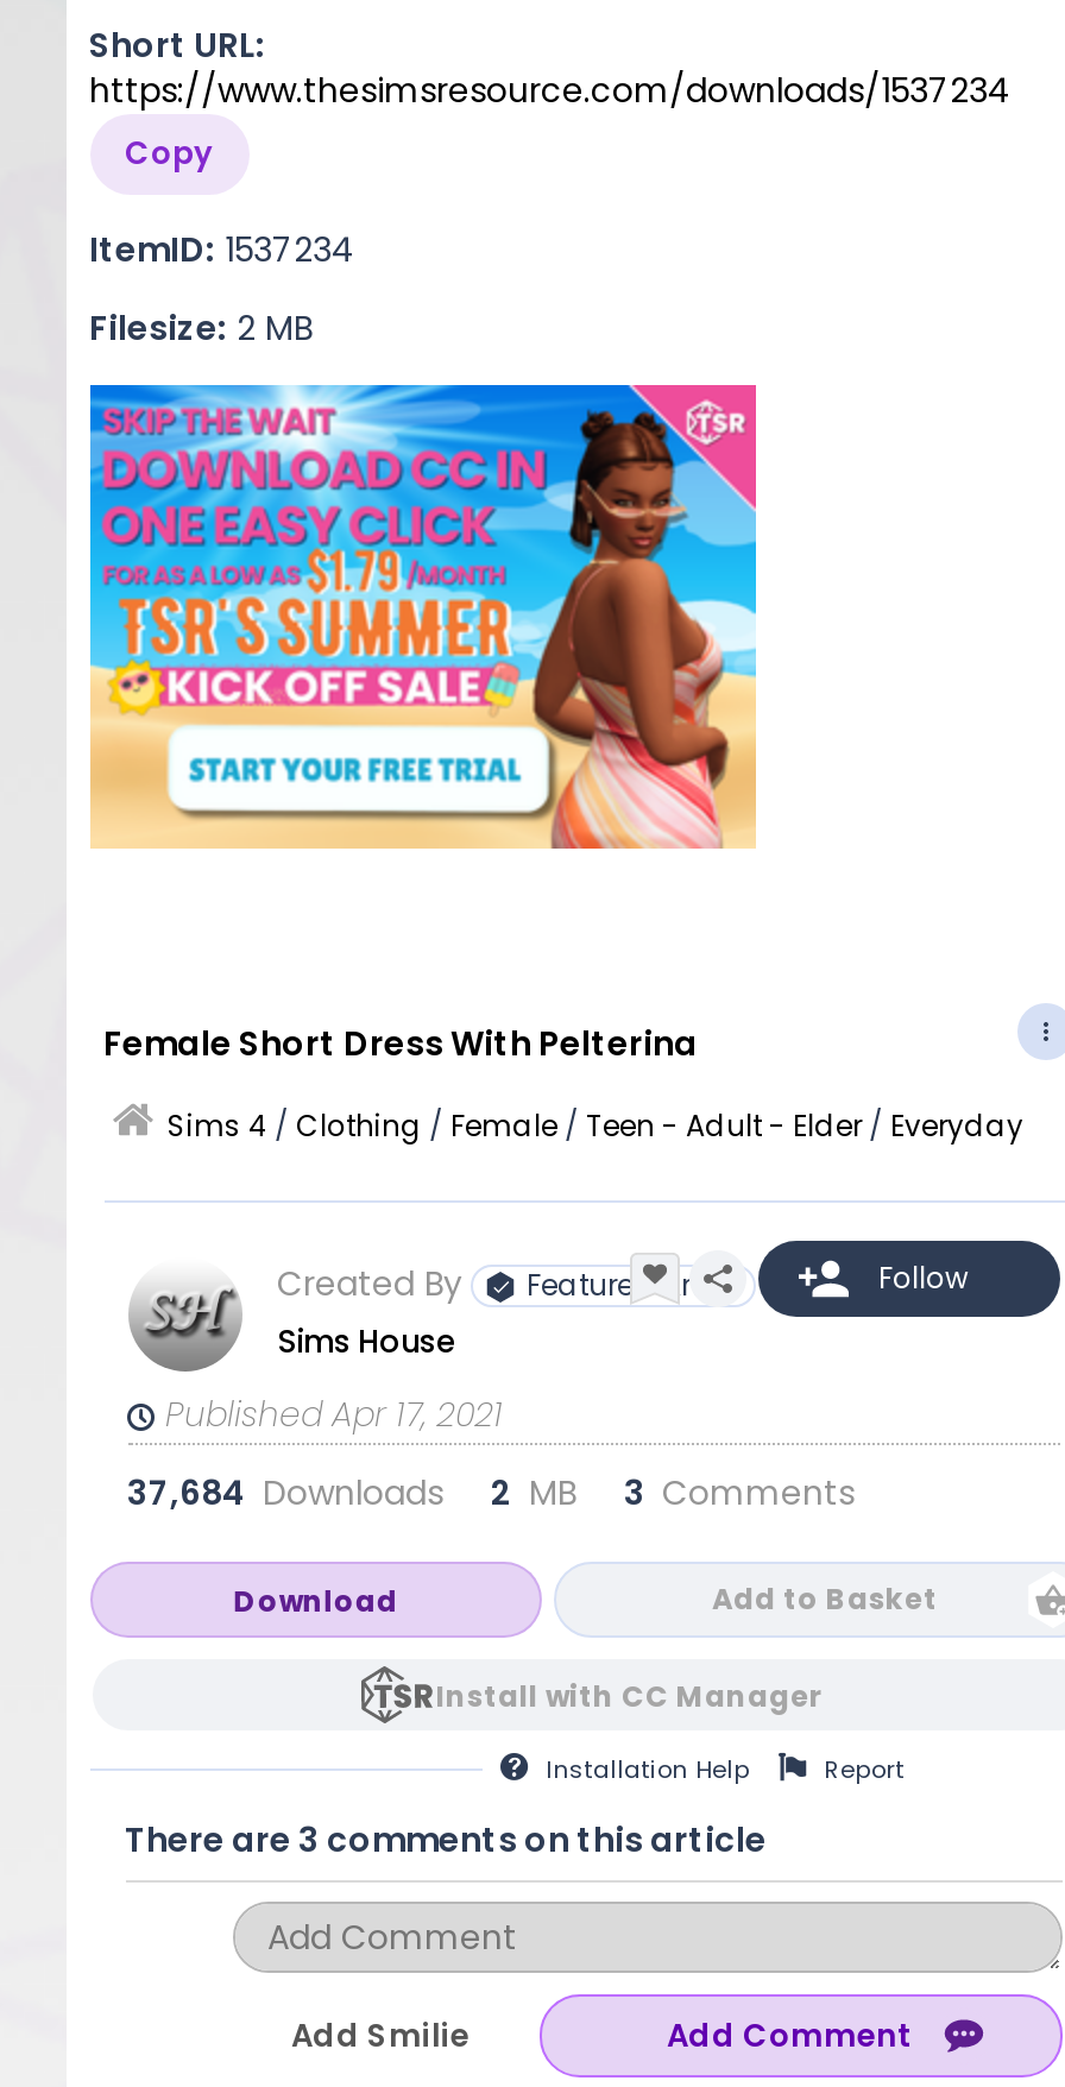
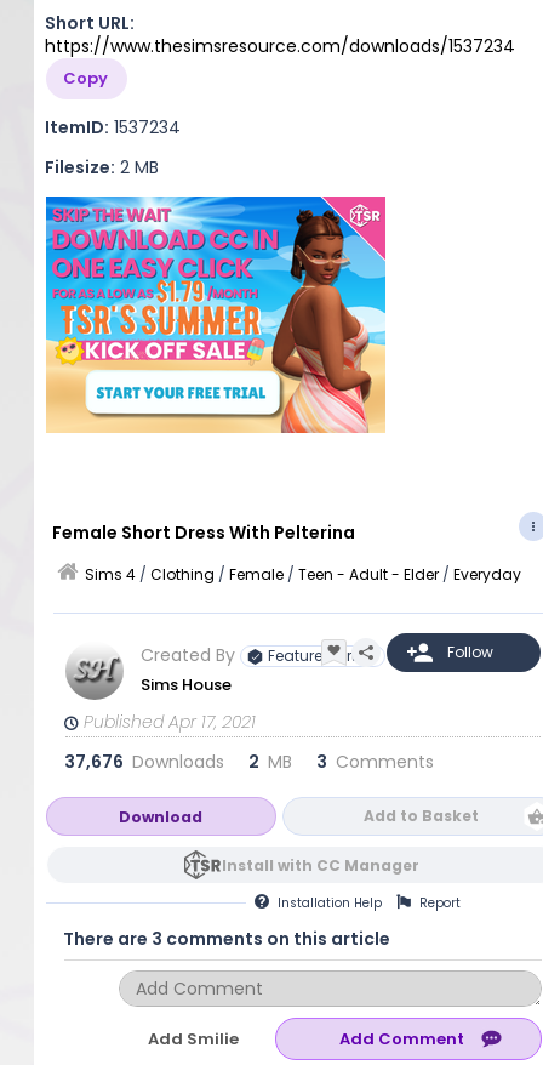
- 37,684 Downloads 2 MB 3 Comments
+ 37,676 Downloads 2 MB 3 Comments
